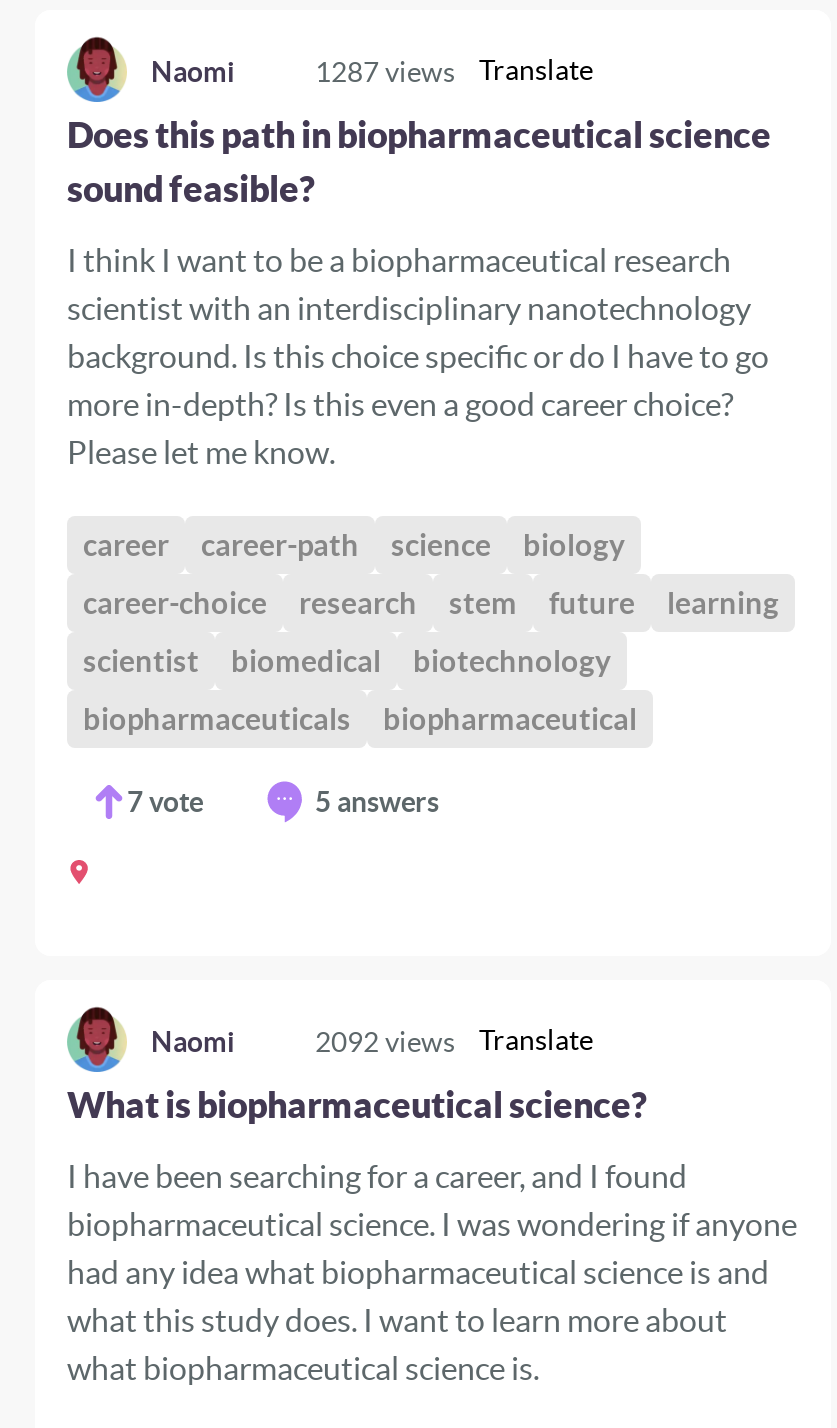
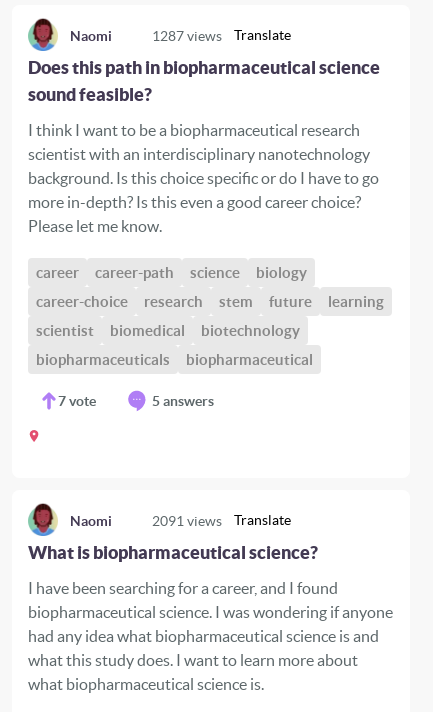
- 2092 views Translate
+ 2091 views Translate
